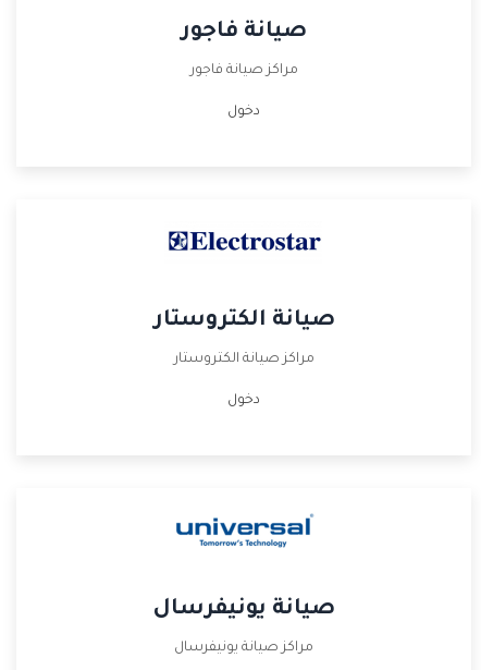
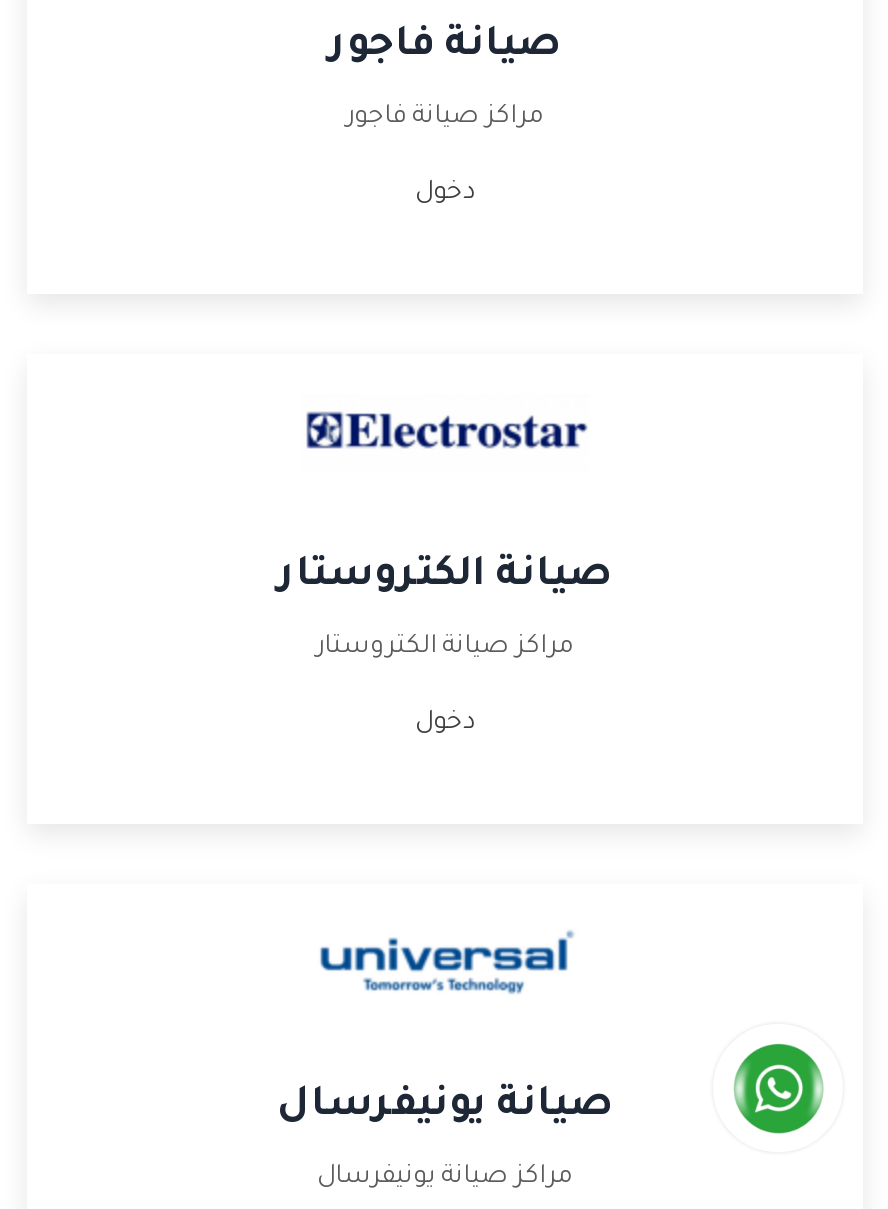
+ [image]
